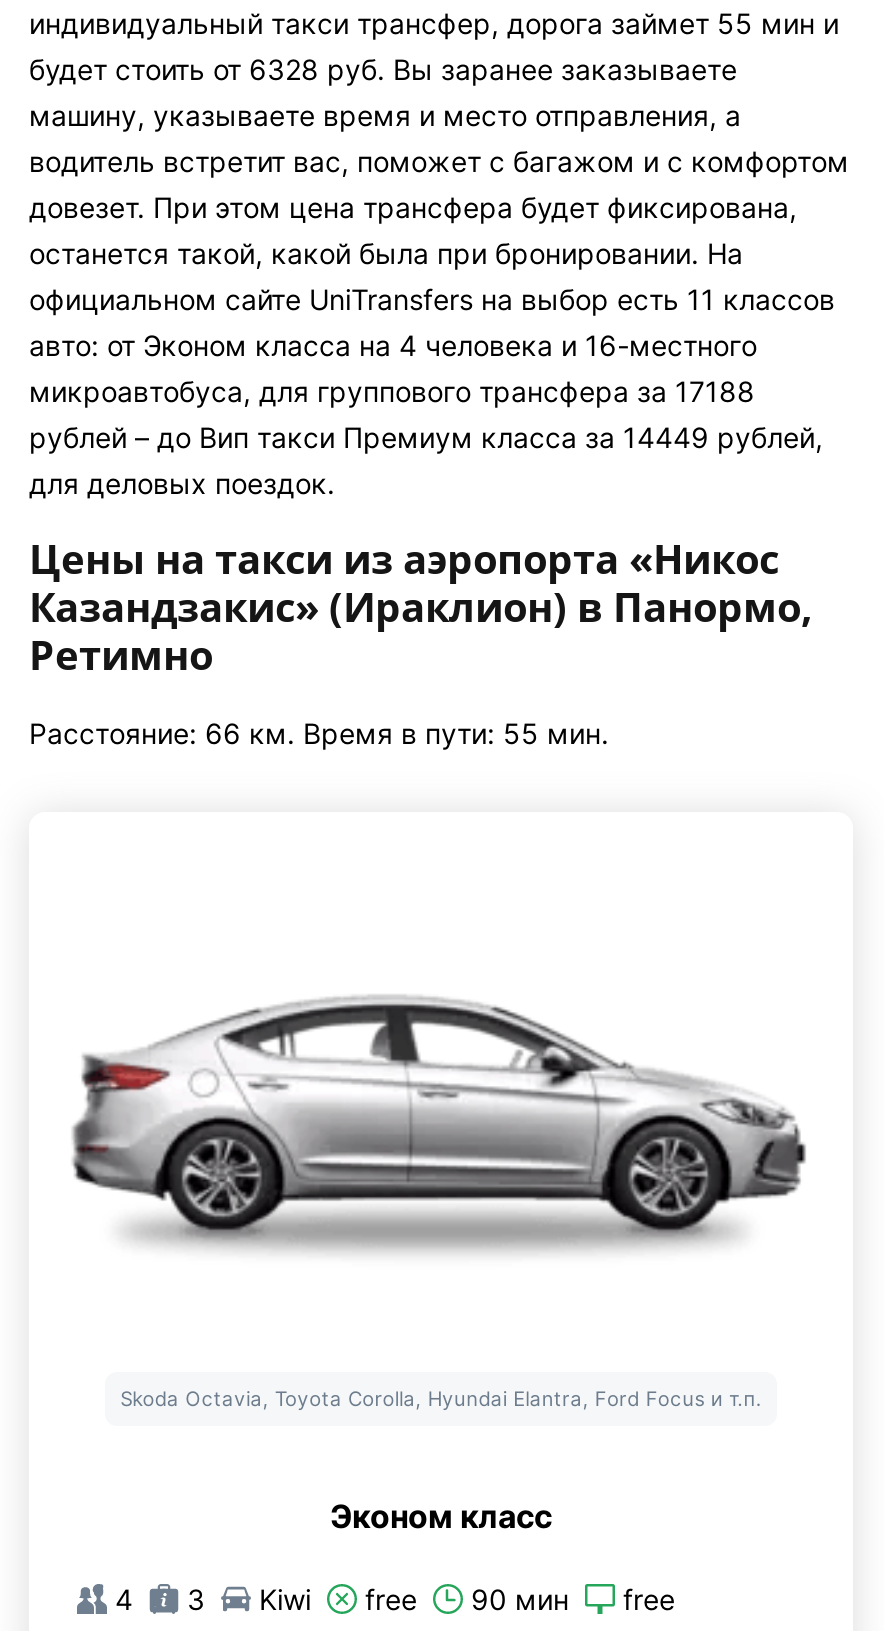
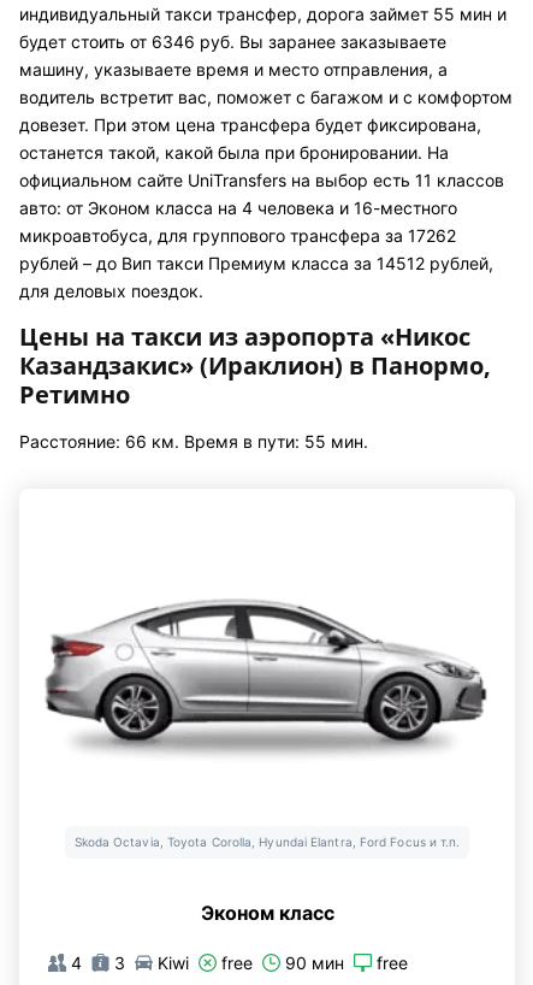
- будет стоить от 6328 руб. Вы заранее заказываете
+ будет стоить от 6346 руб. Вы заранее заказываете

- микроавтобуса, для группового трансфера за 17188
+ микроавтобуса, для группового трансфера за 17262

- рублей – до Вип такси Премиум класса за 14449 рублей,
+ рублей – до Вип такси Премиум класса за 14512 рублей,
